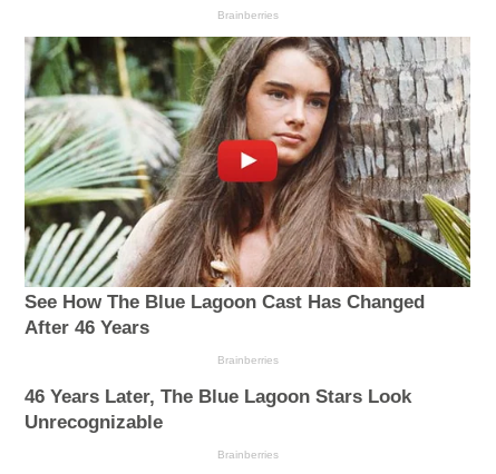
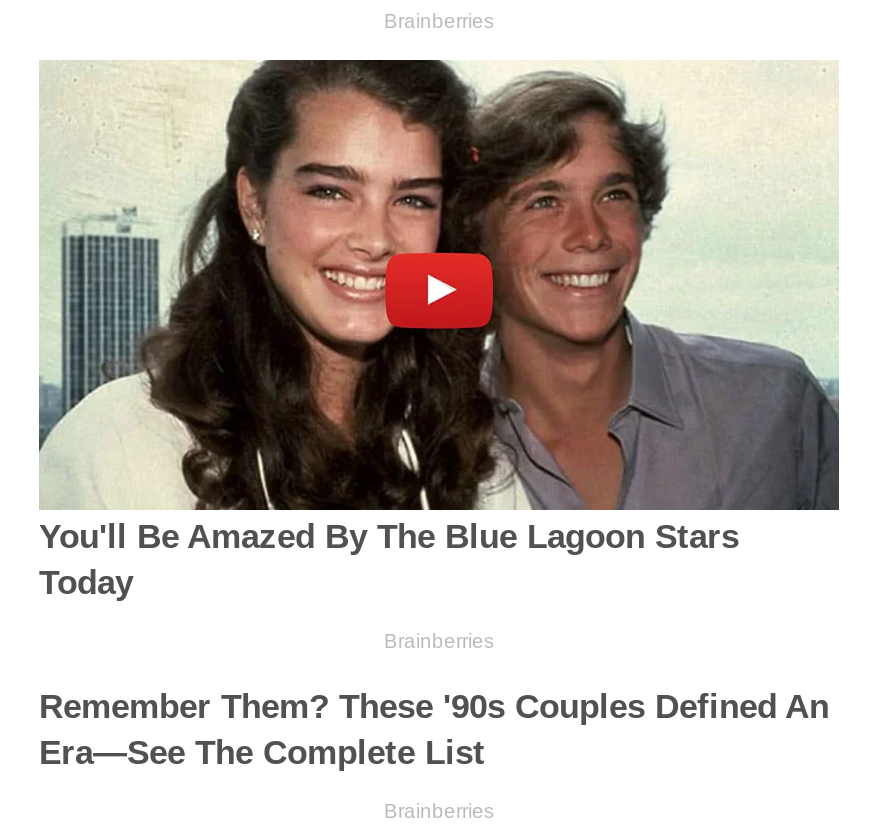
- [image]
- See How The Blue Lagoon Cast Has Changed
- After 46 Years
+ [image]
+ You'll Be Amazed By The Blue Lagoon Stars
+ Today

- 46 Years Later, The Blue Lagoon Stars Look
- Unrecognizable
+ Remember Them? These '90s Couples Defined An
+ Era—See The Complete List
